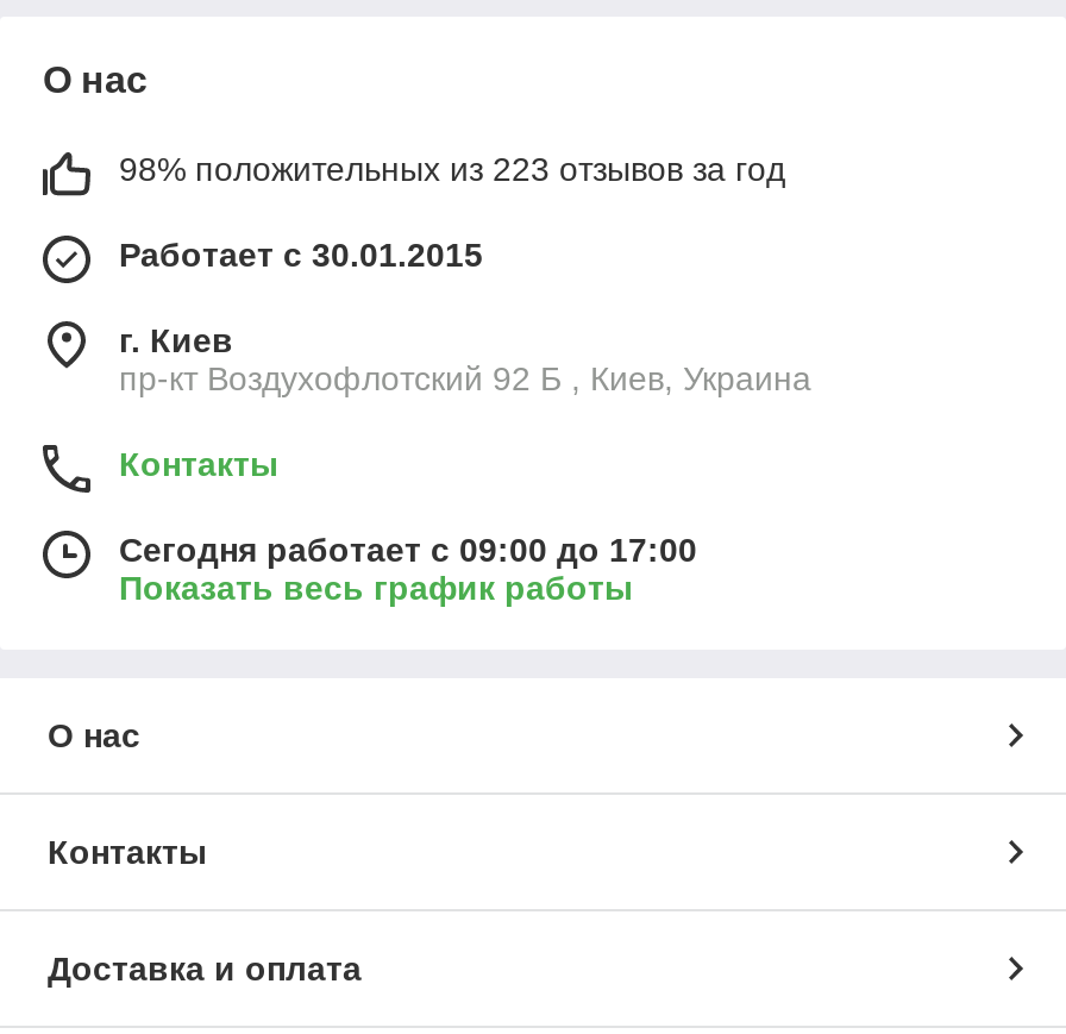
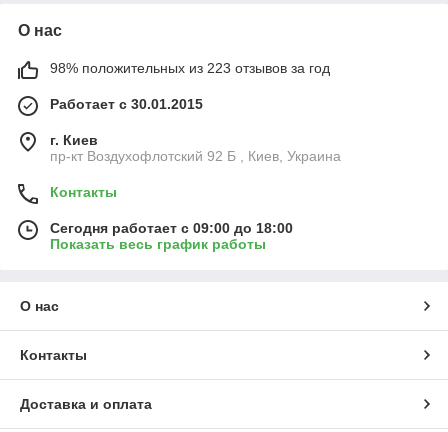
- Сегодня работает с 09:00 до 17:00
+ Сегодня работает с 09:00 до 18:00
